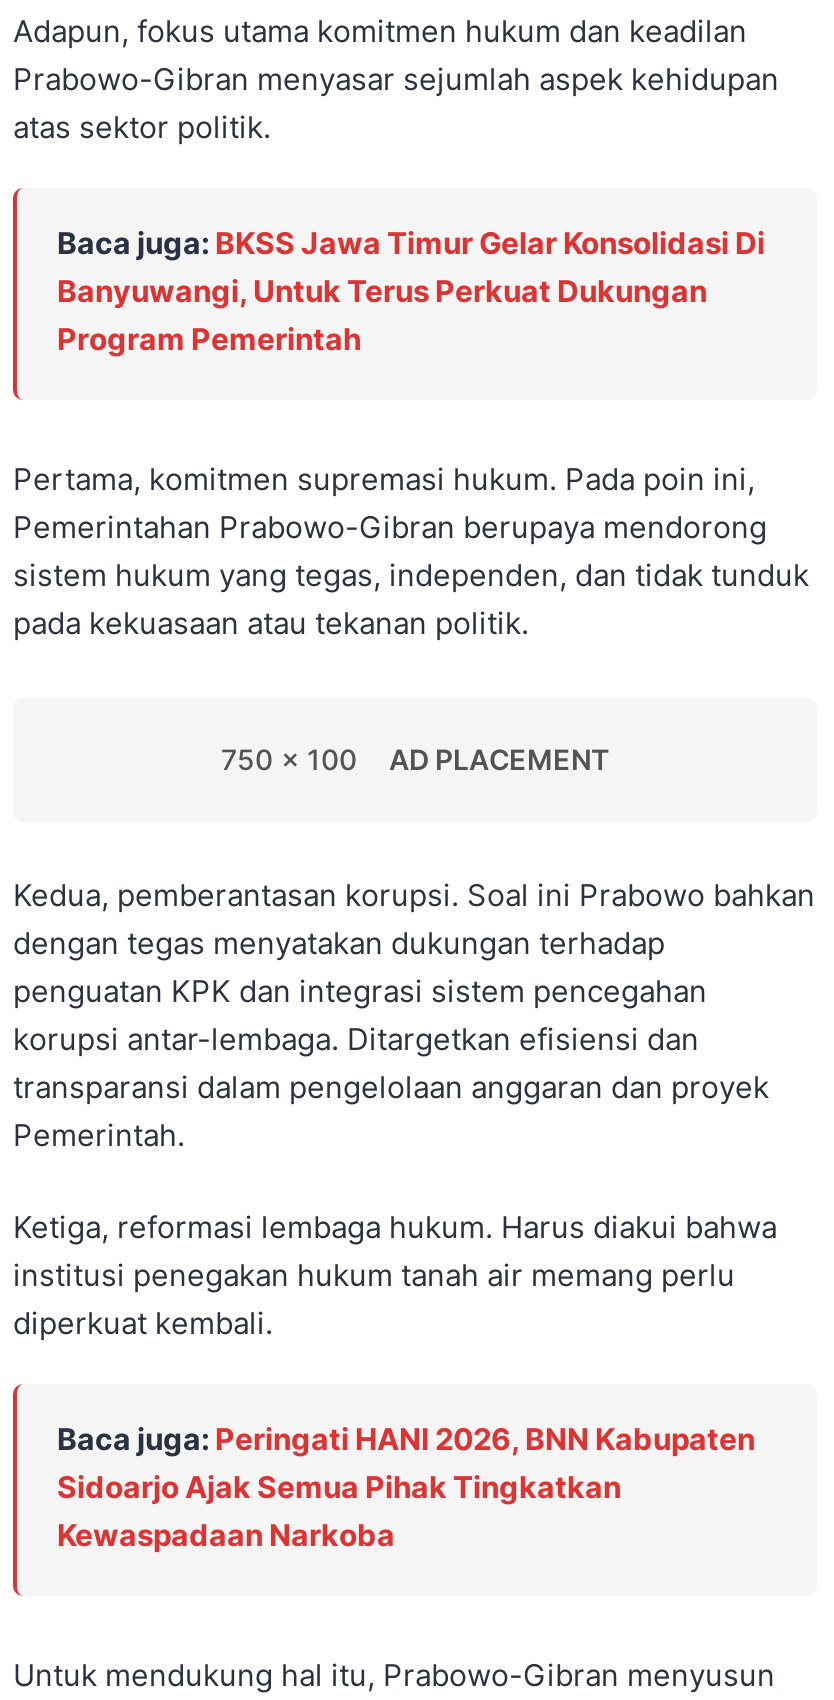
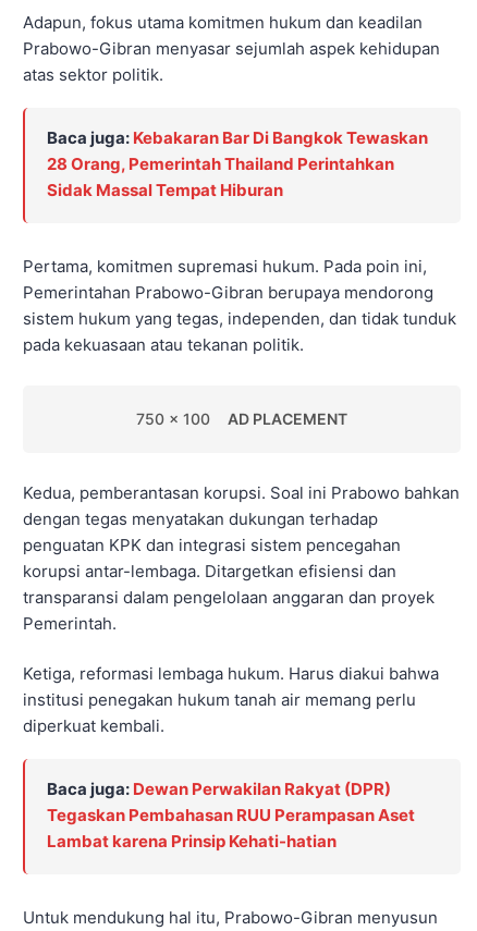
- Baca juga: BKSS Jawa Timur Gelar Konsolidasi Di
- Banyuwangi, Untuk Terus Perkuat Dukungan
- Program Pemerintah
+ Baca juga: Kebakaran Bar Di Bangkok Tewaskan
+ 28 Orang, Pemerintah Thailand Perintahkan
+ Sidak Massal Tempat Hiburan

- Baca juga: Peringati HANI 2026, BNN Kabupaten
- Sidoarjo Ajak Semua Pihak Tingkatkan
- Kewaspadaan Narkoba
+ Baca juga: Dewan Perwakilan Rakyat (DPR)
+ Tegaskan Pembahasan RUU Perampasan Aset
+ Lambat karena Prinsip Kehati-hatian
